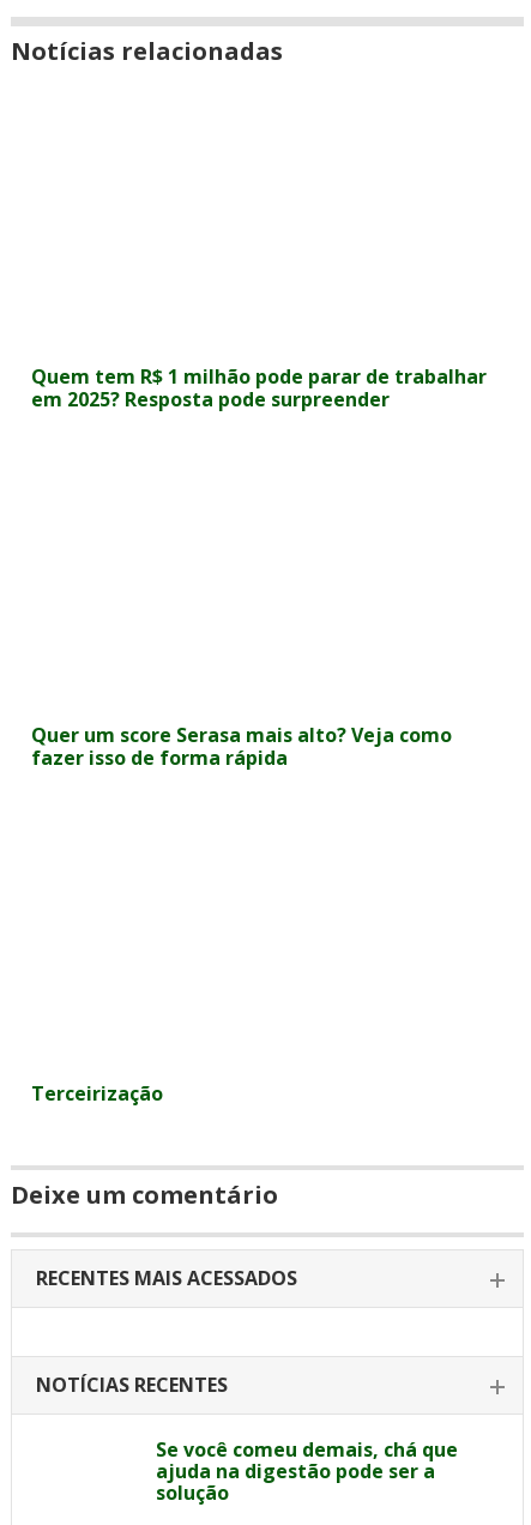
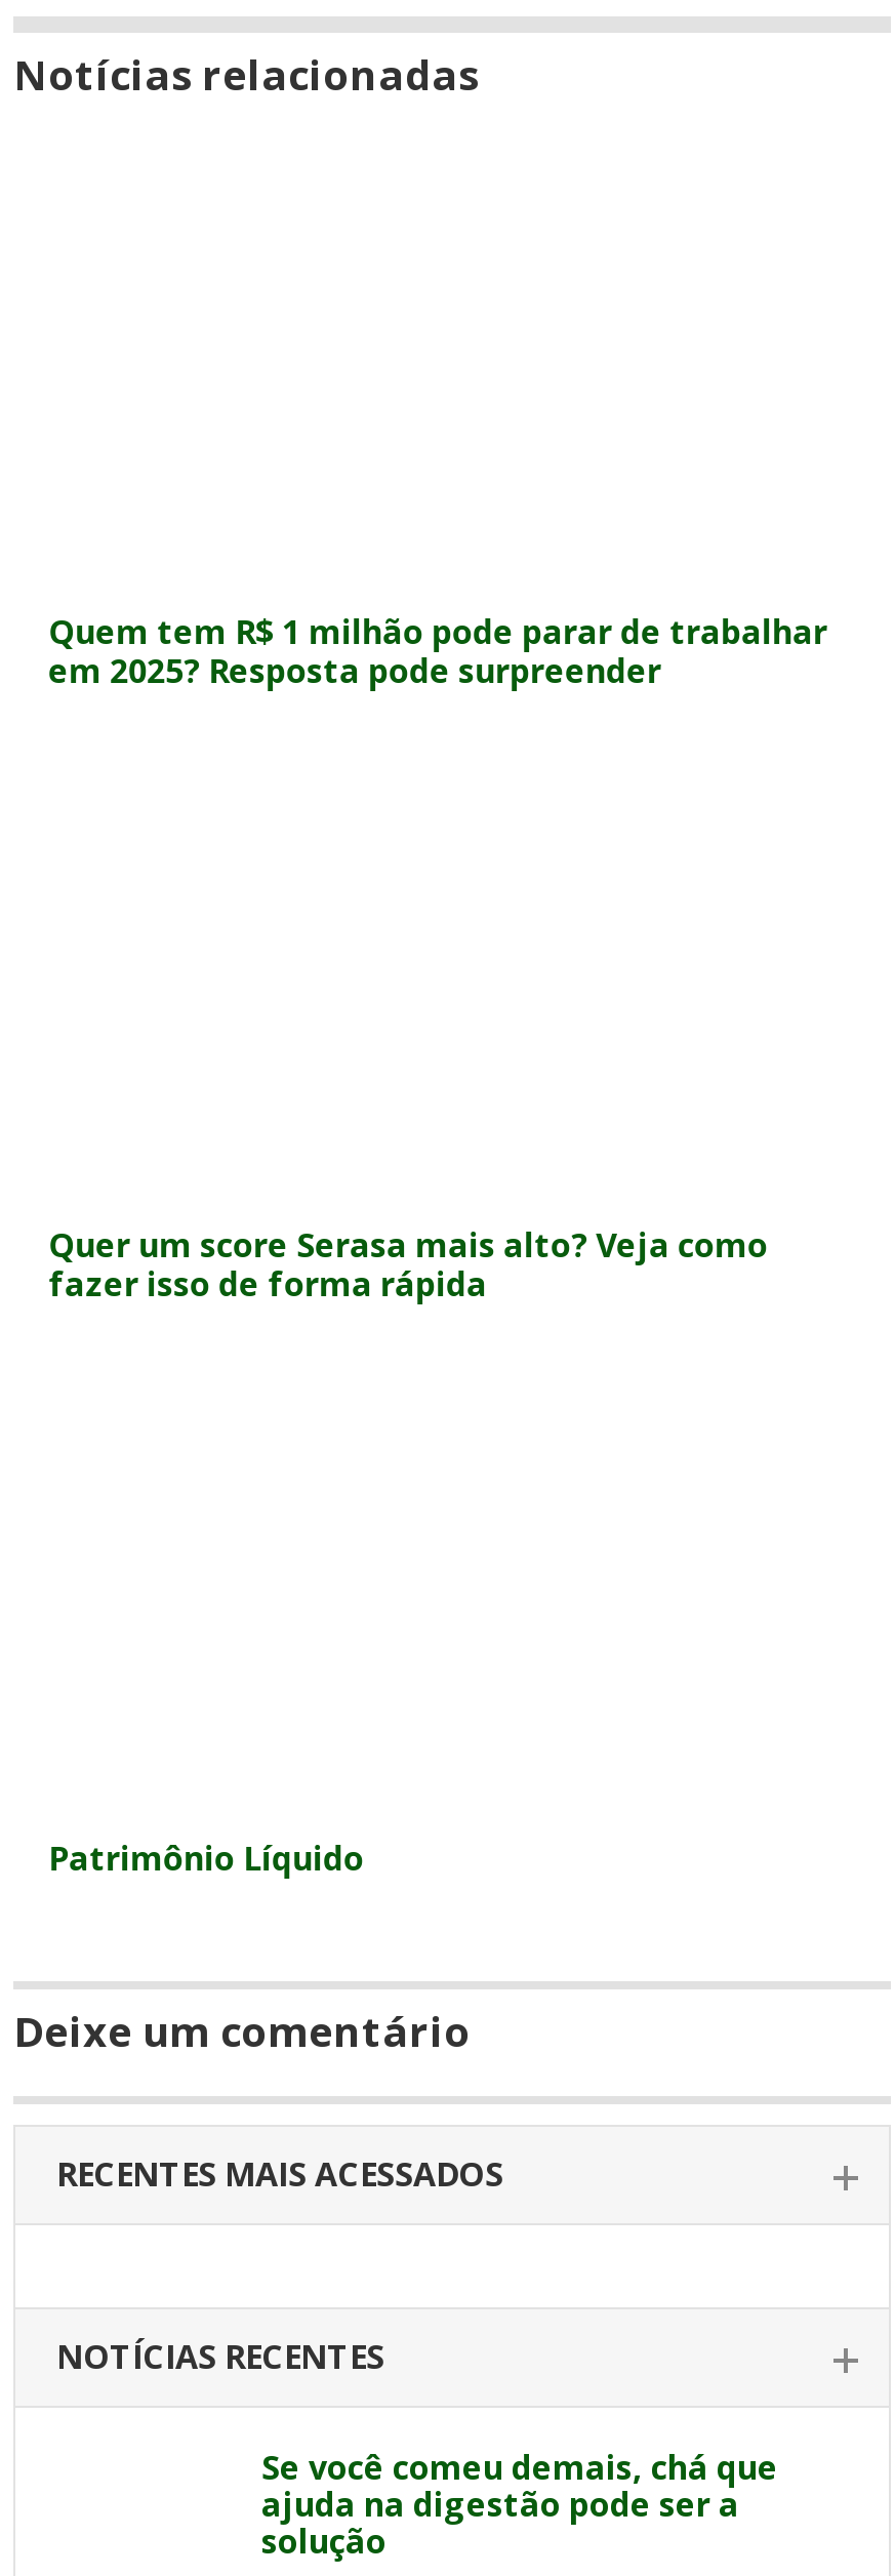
- Terceirização
+ Patrimônio Líquido
